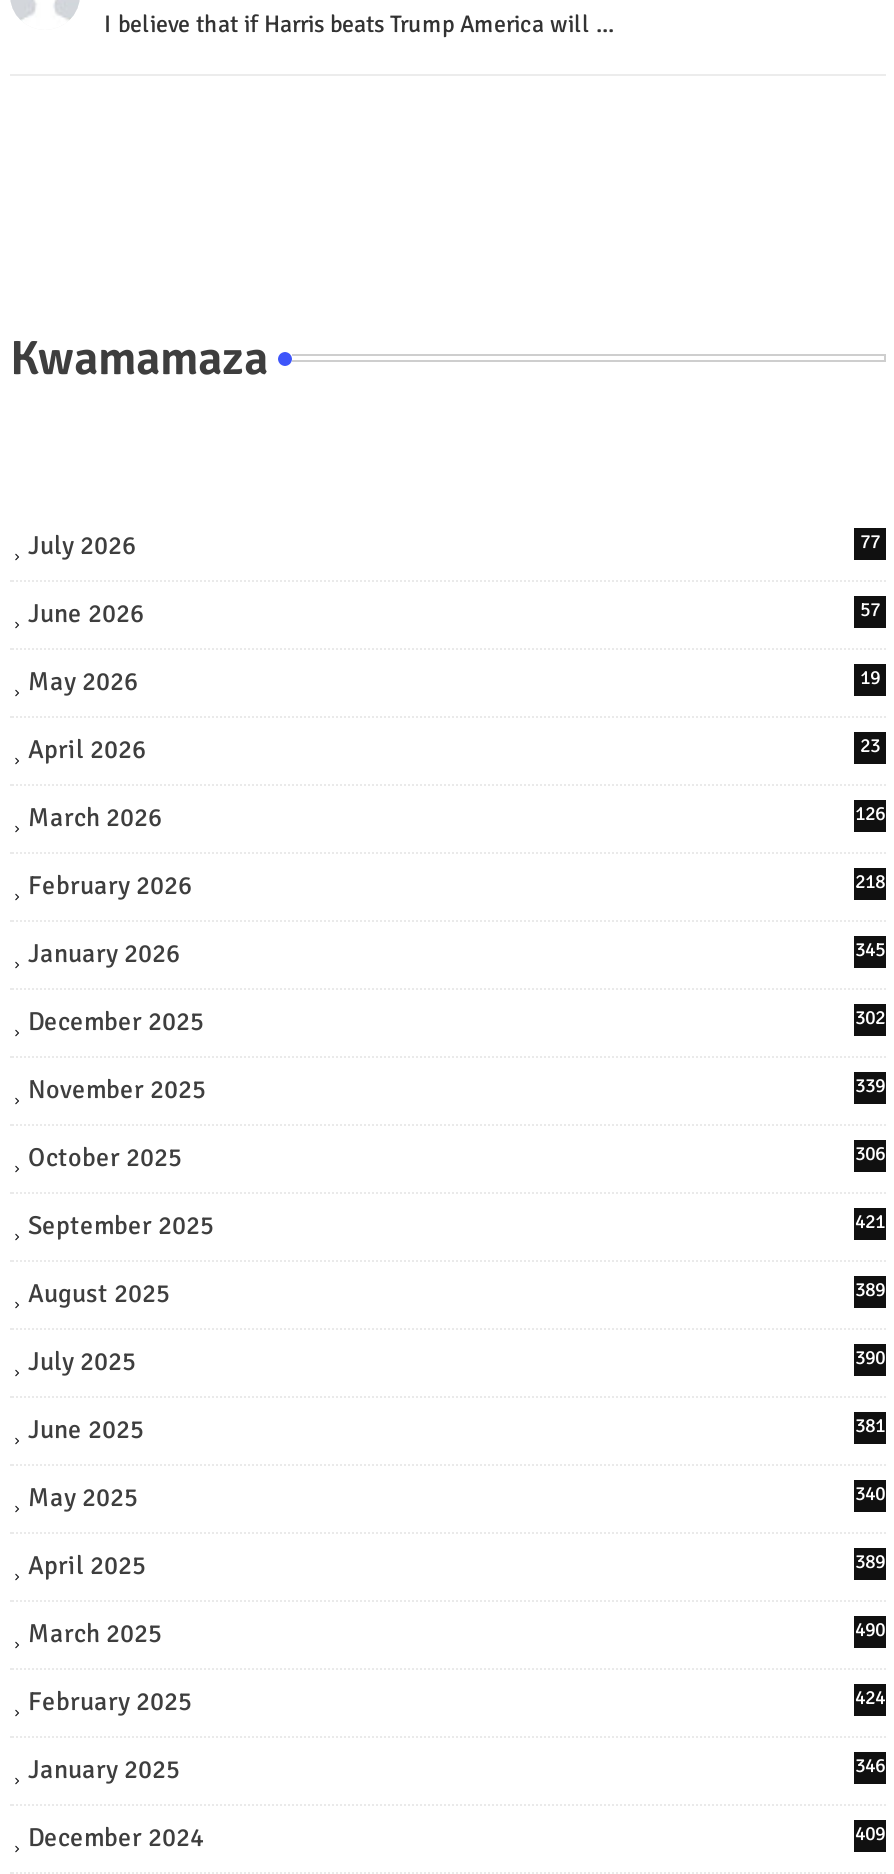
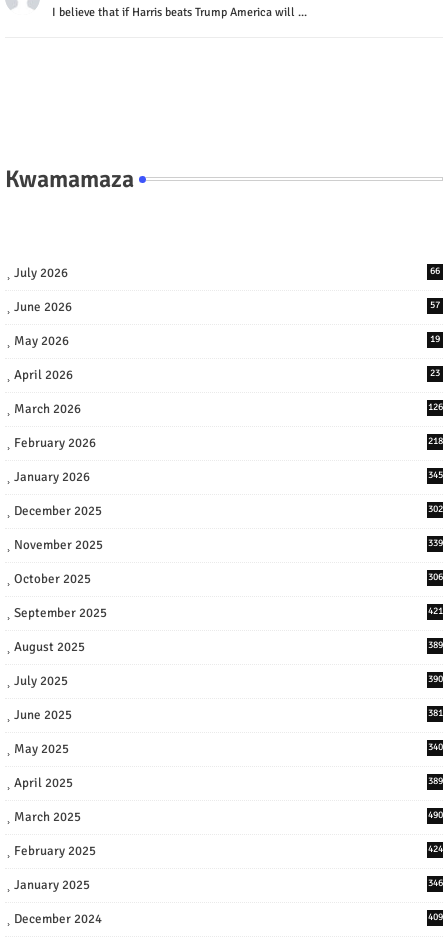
- 77
+ 66
